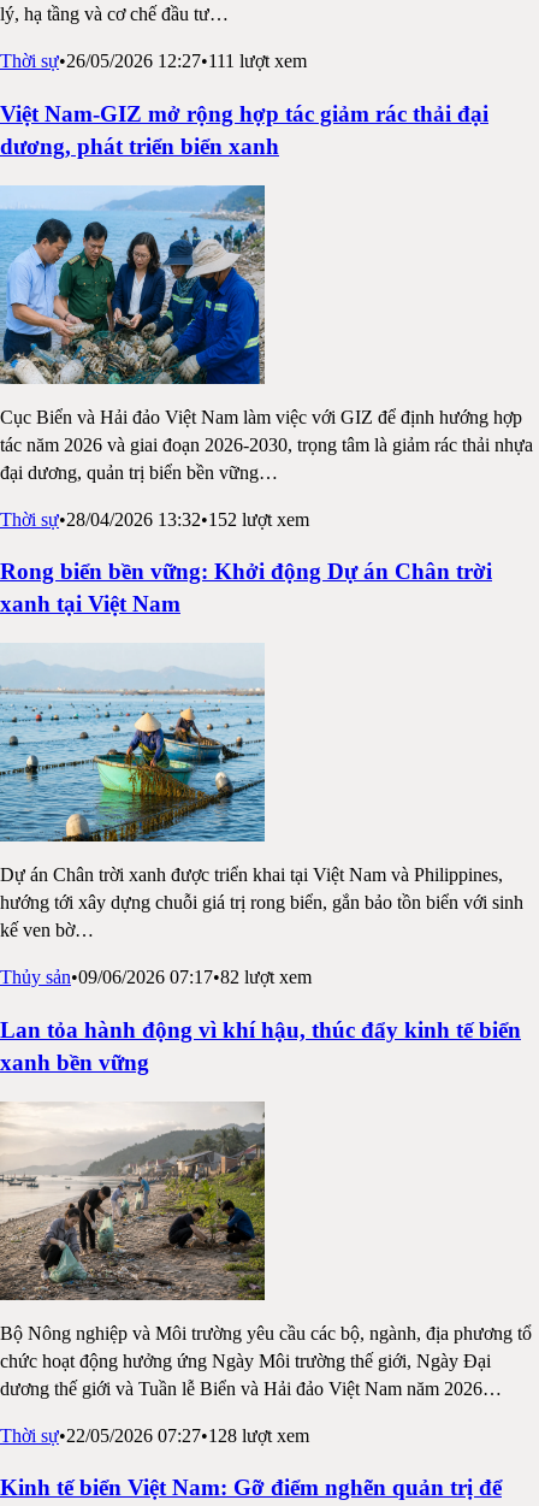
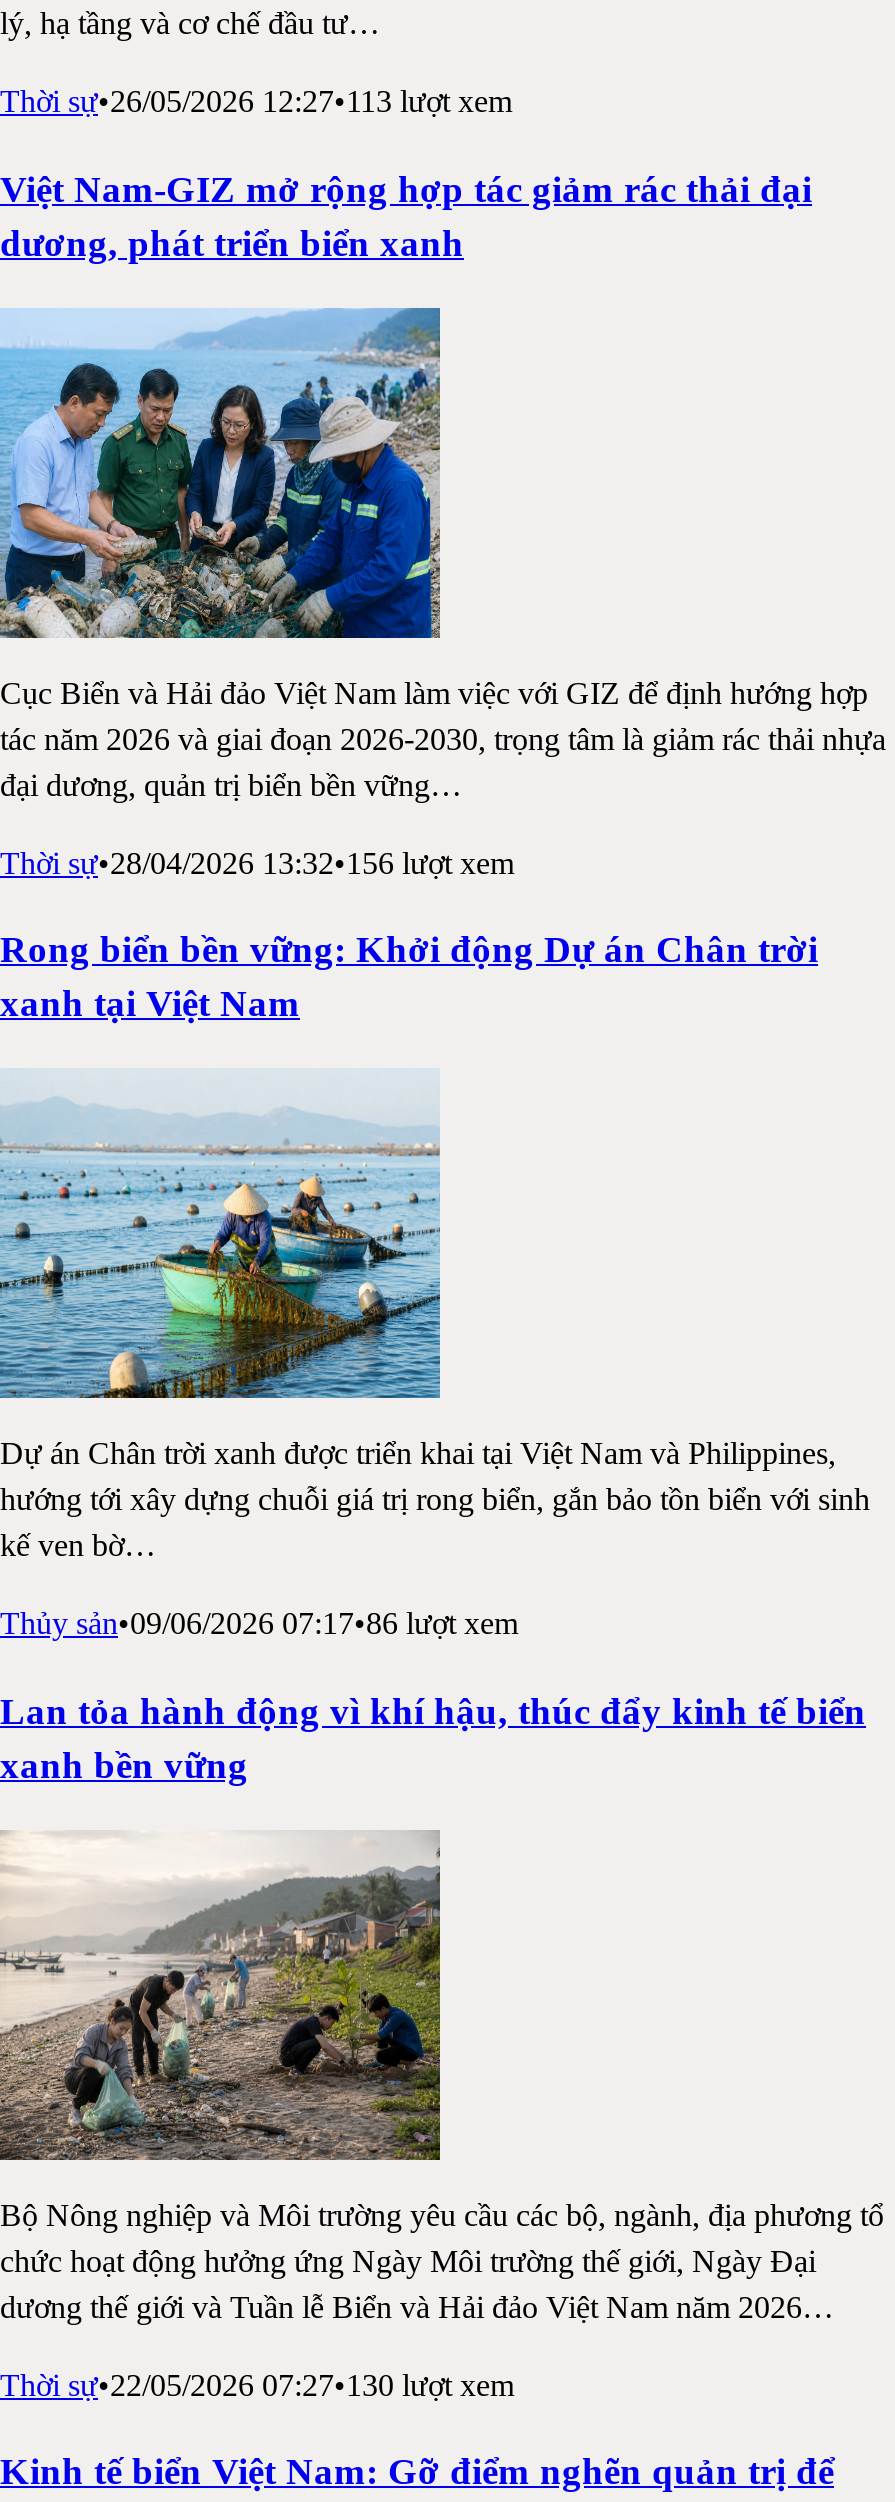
- Thời sự•26/05/2026 12:27•111 lượt xem
+ Thời sự•26/05/2026 12:27•113 lượt xem

- Thời sự•28/04/2026 13:32•152 lượt xem
+ Thời sự•28/04/2026 13:32•156 lượt xem

- Thủy sản•09/06/2026 07:17•82 lượt xem
+ Thủy sản•09/06/2026 07:17•86 lượt xem

- Thời sự•22/05/2026 07:27•128 lượt xem
+ Thời sự•22/05/2026 07:27•130 lượt xem
